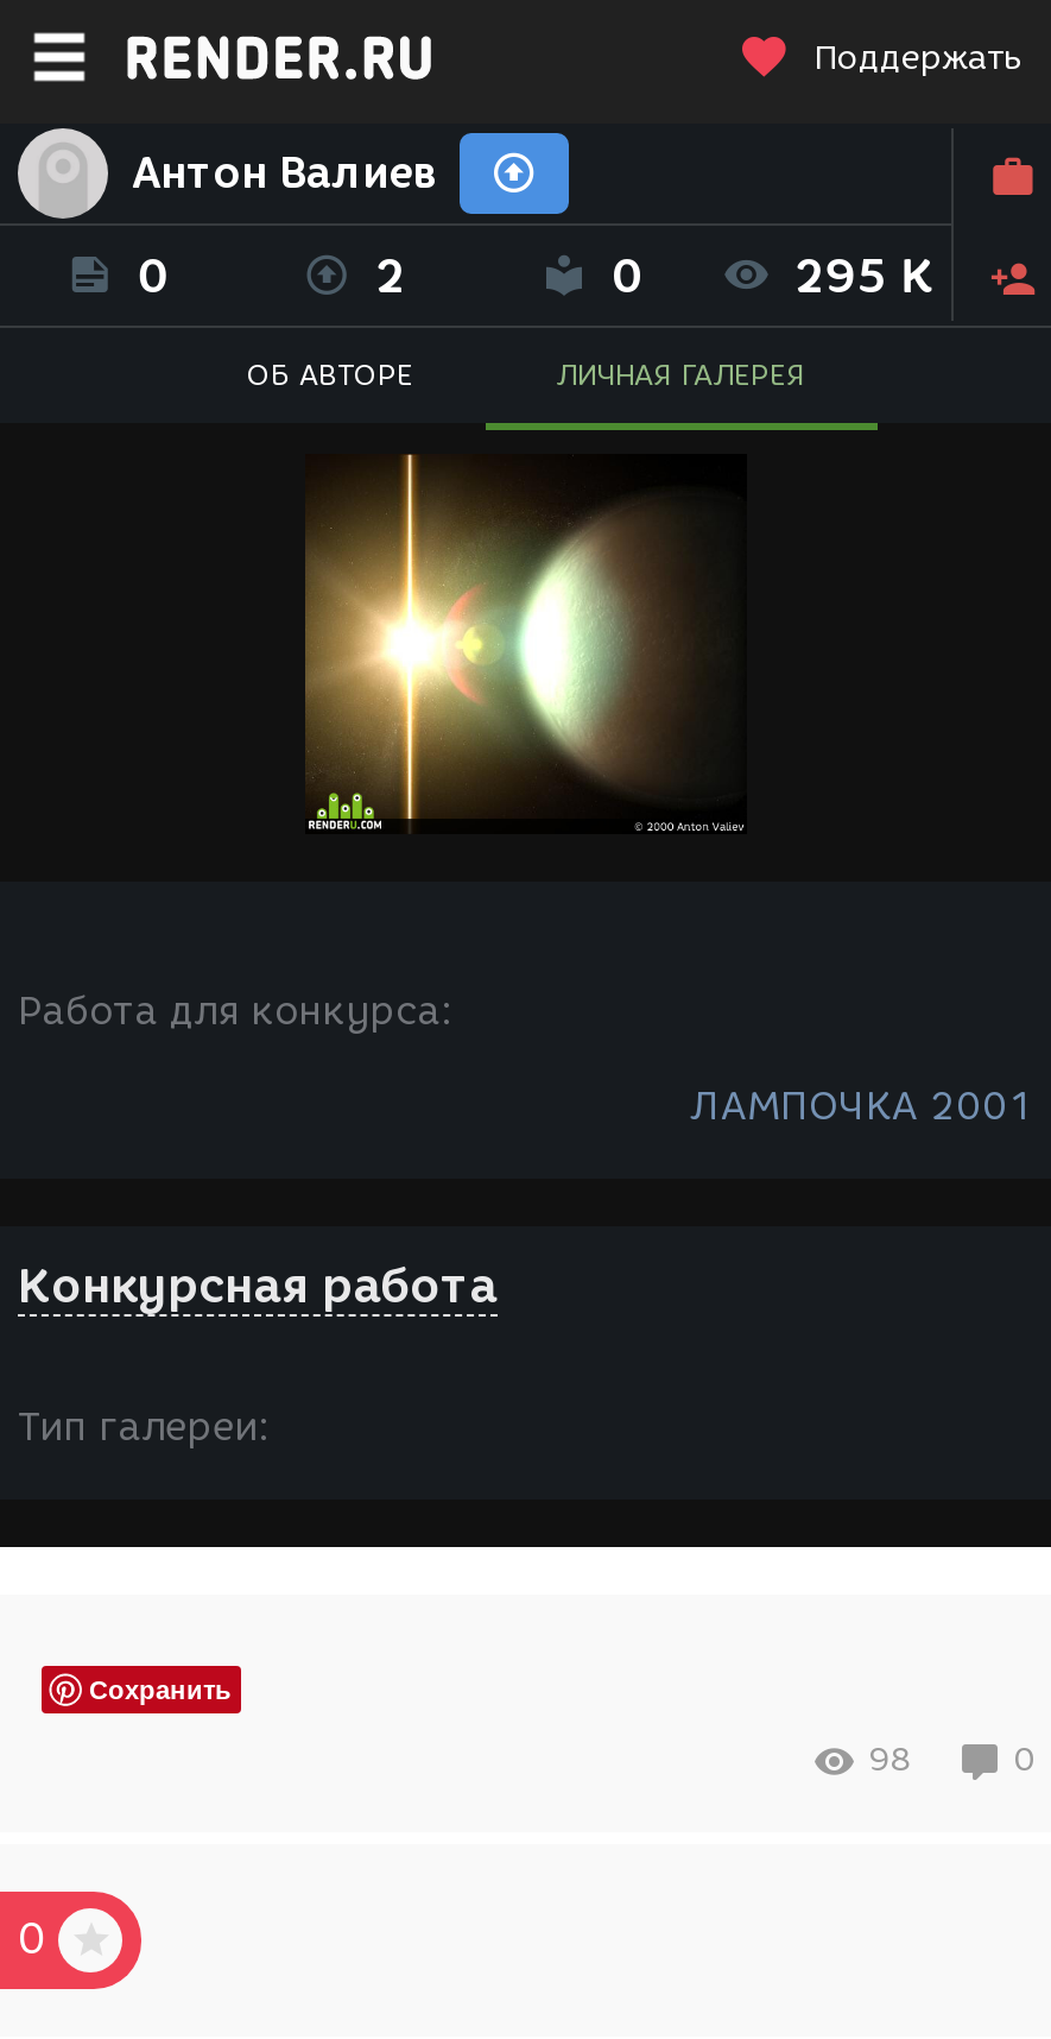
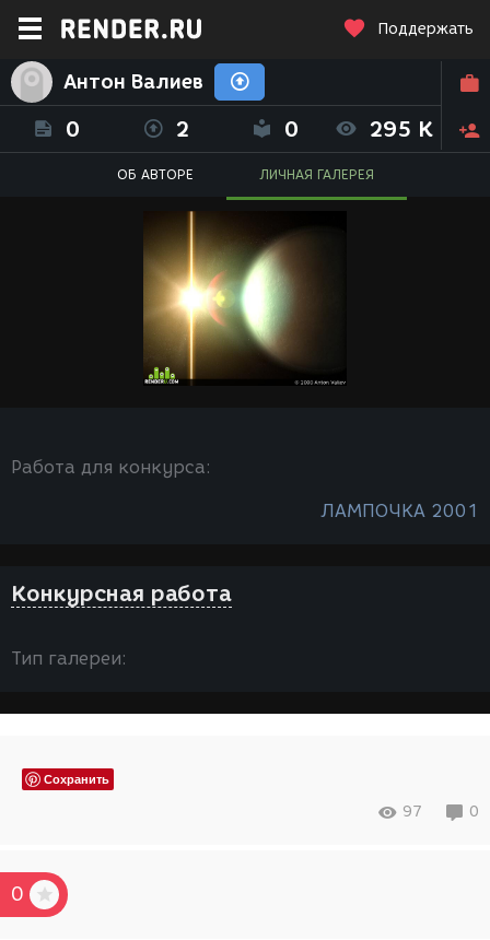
- 98
+ 97
